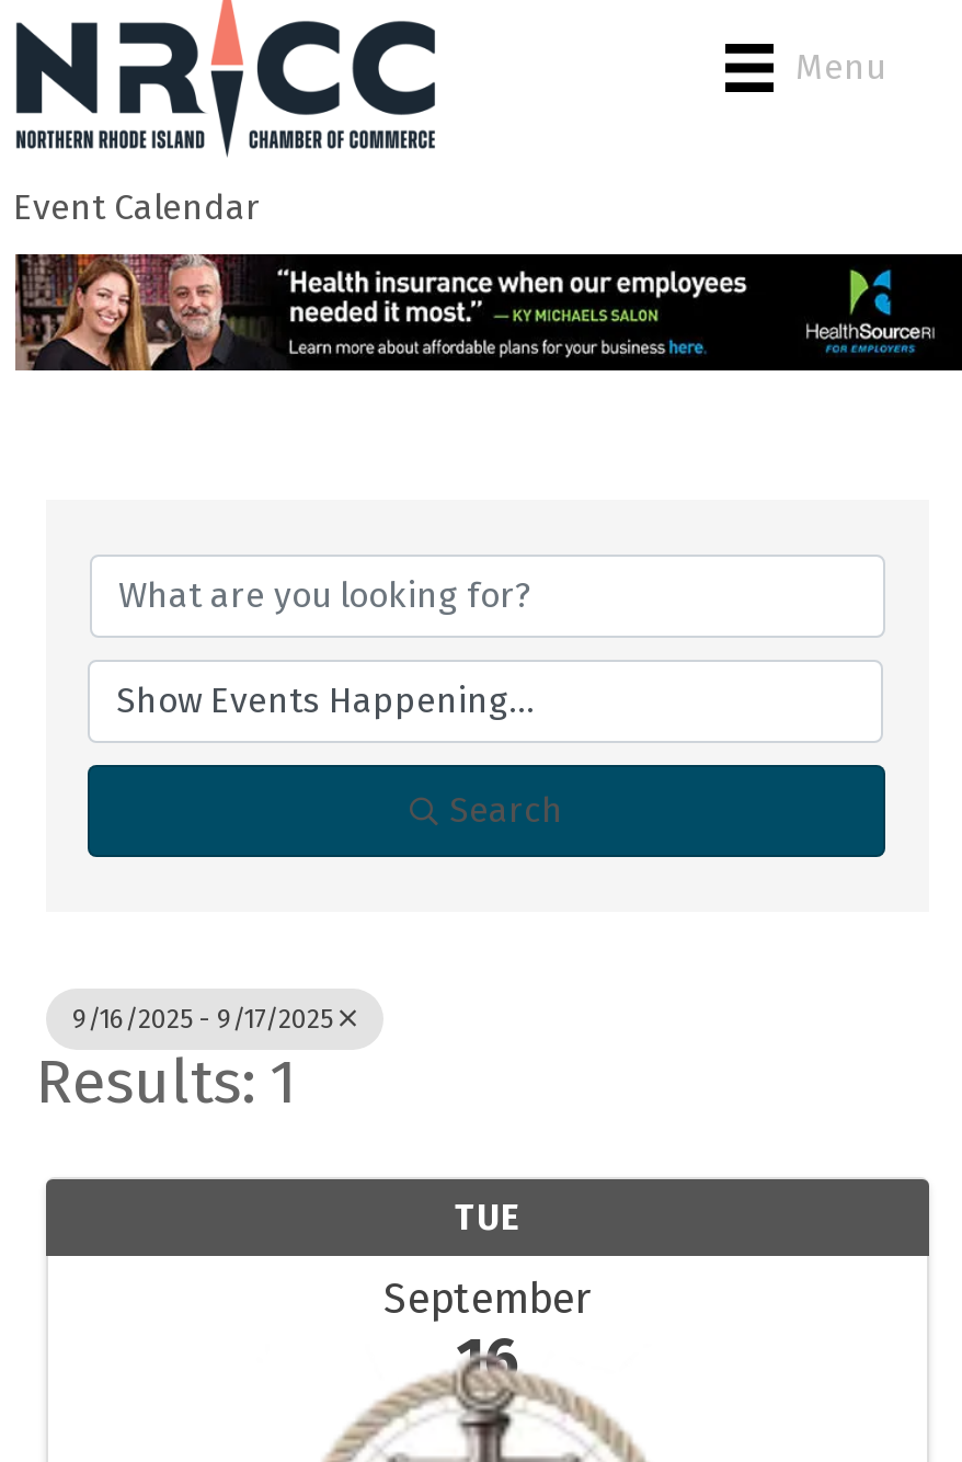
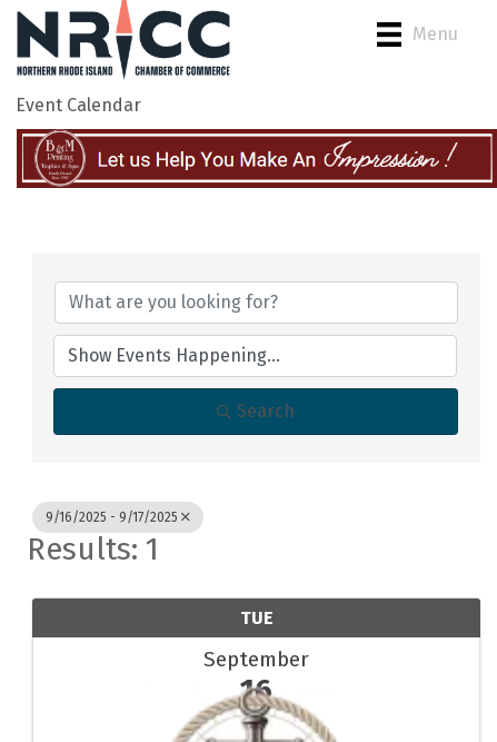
- [image]
+ [image]
